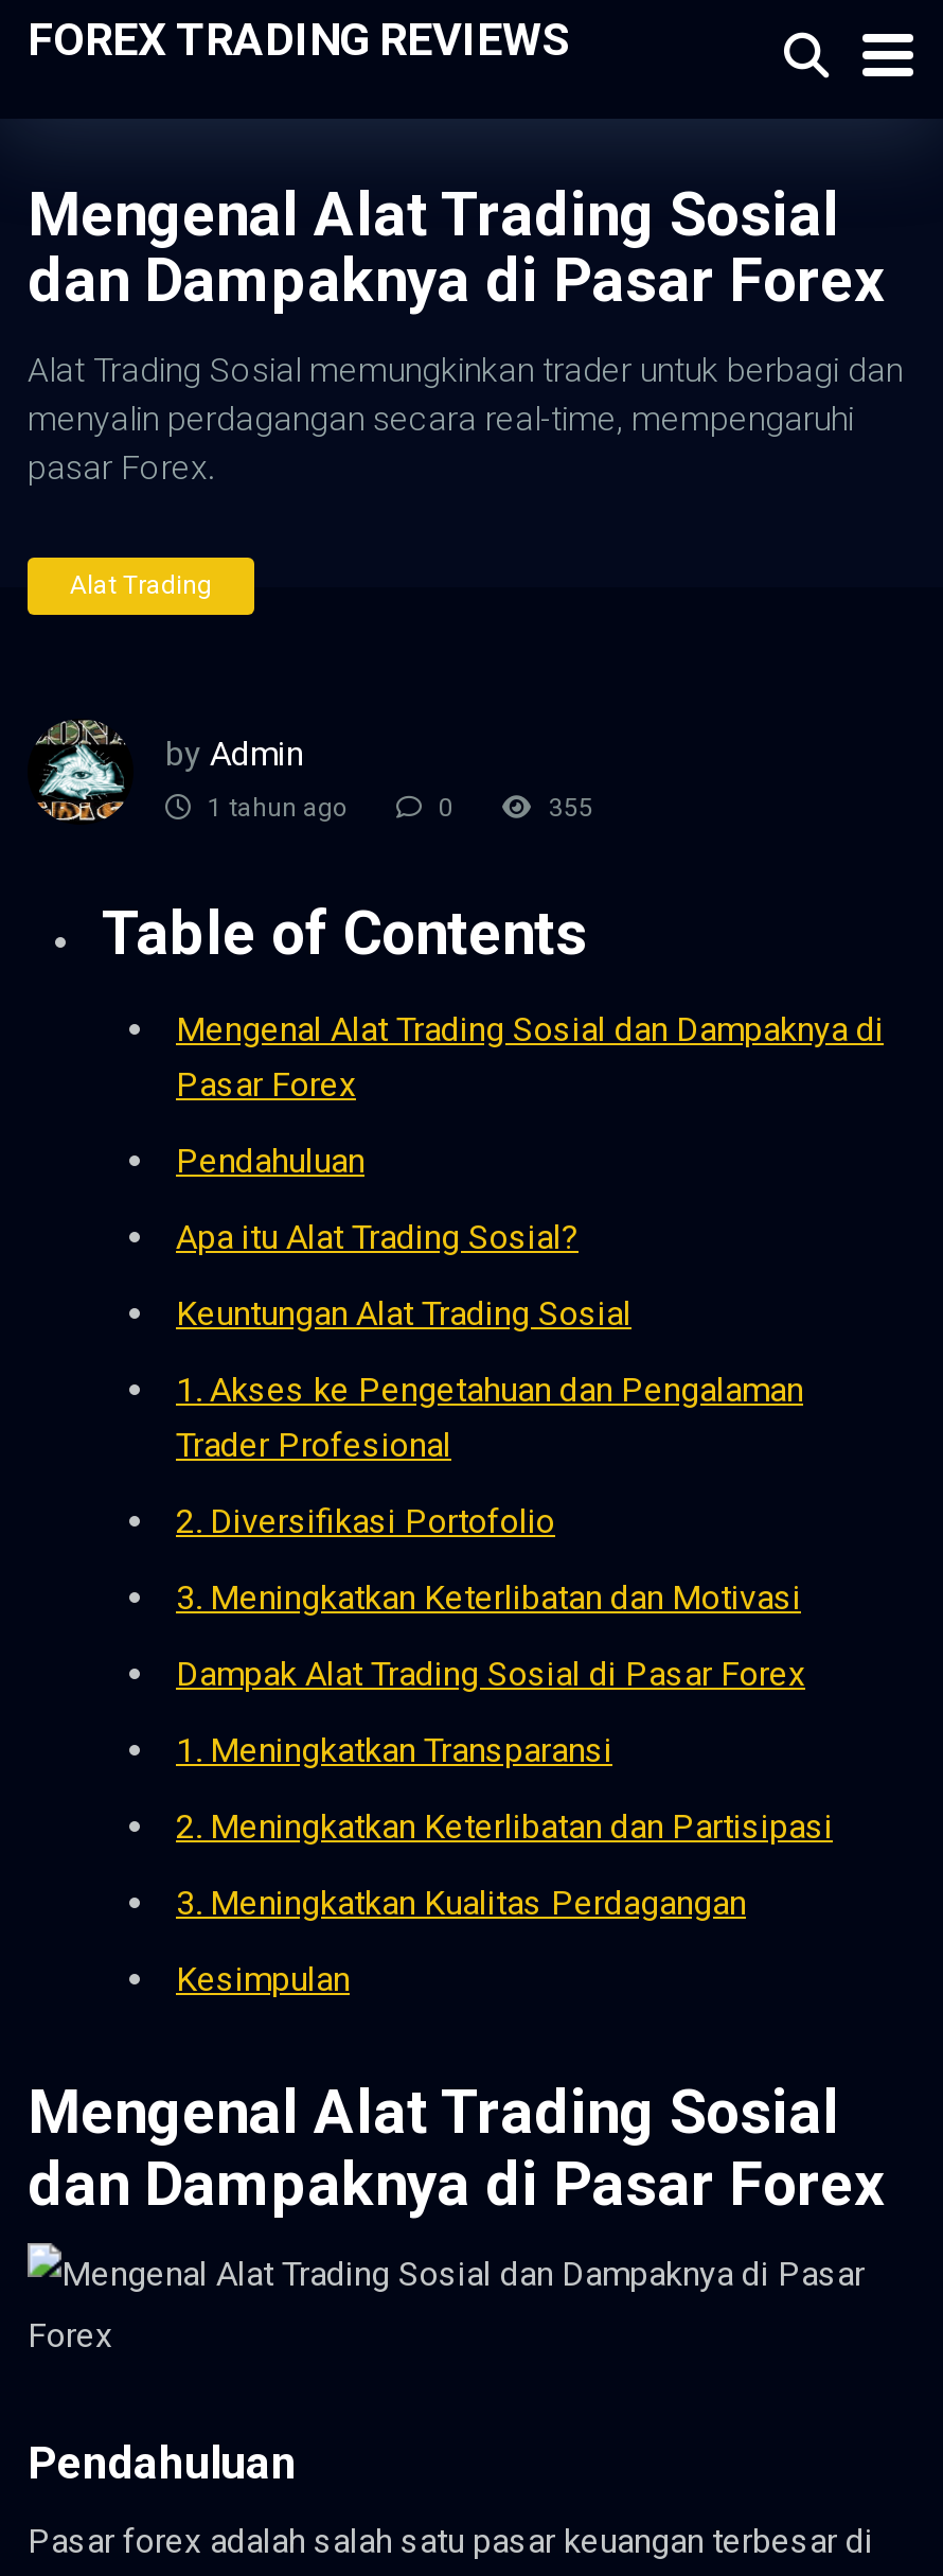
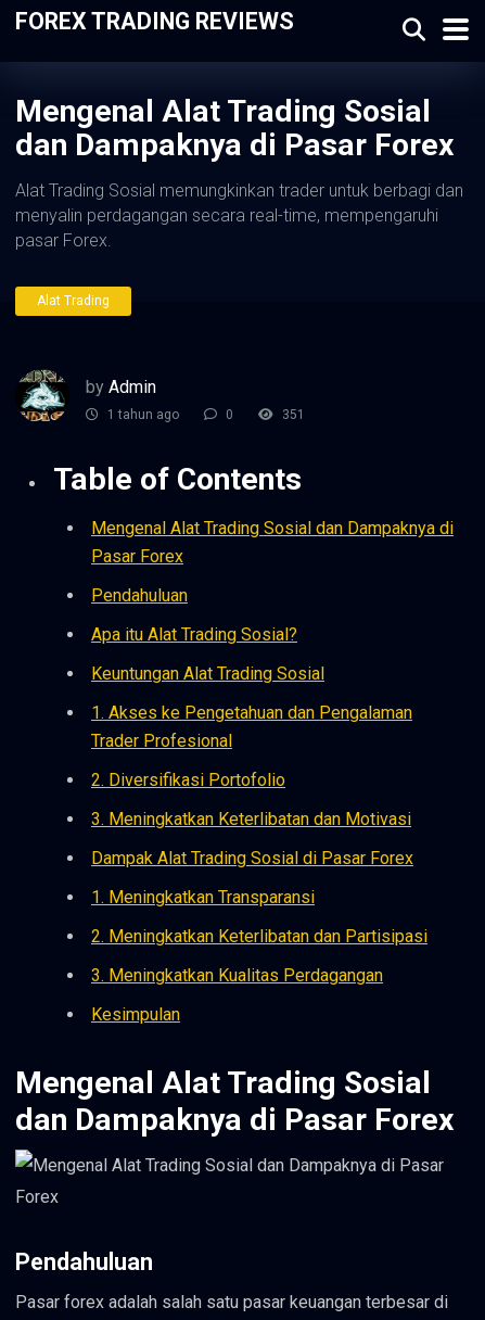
- 355
+ 351
